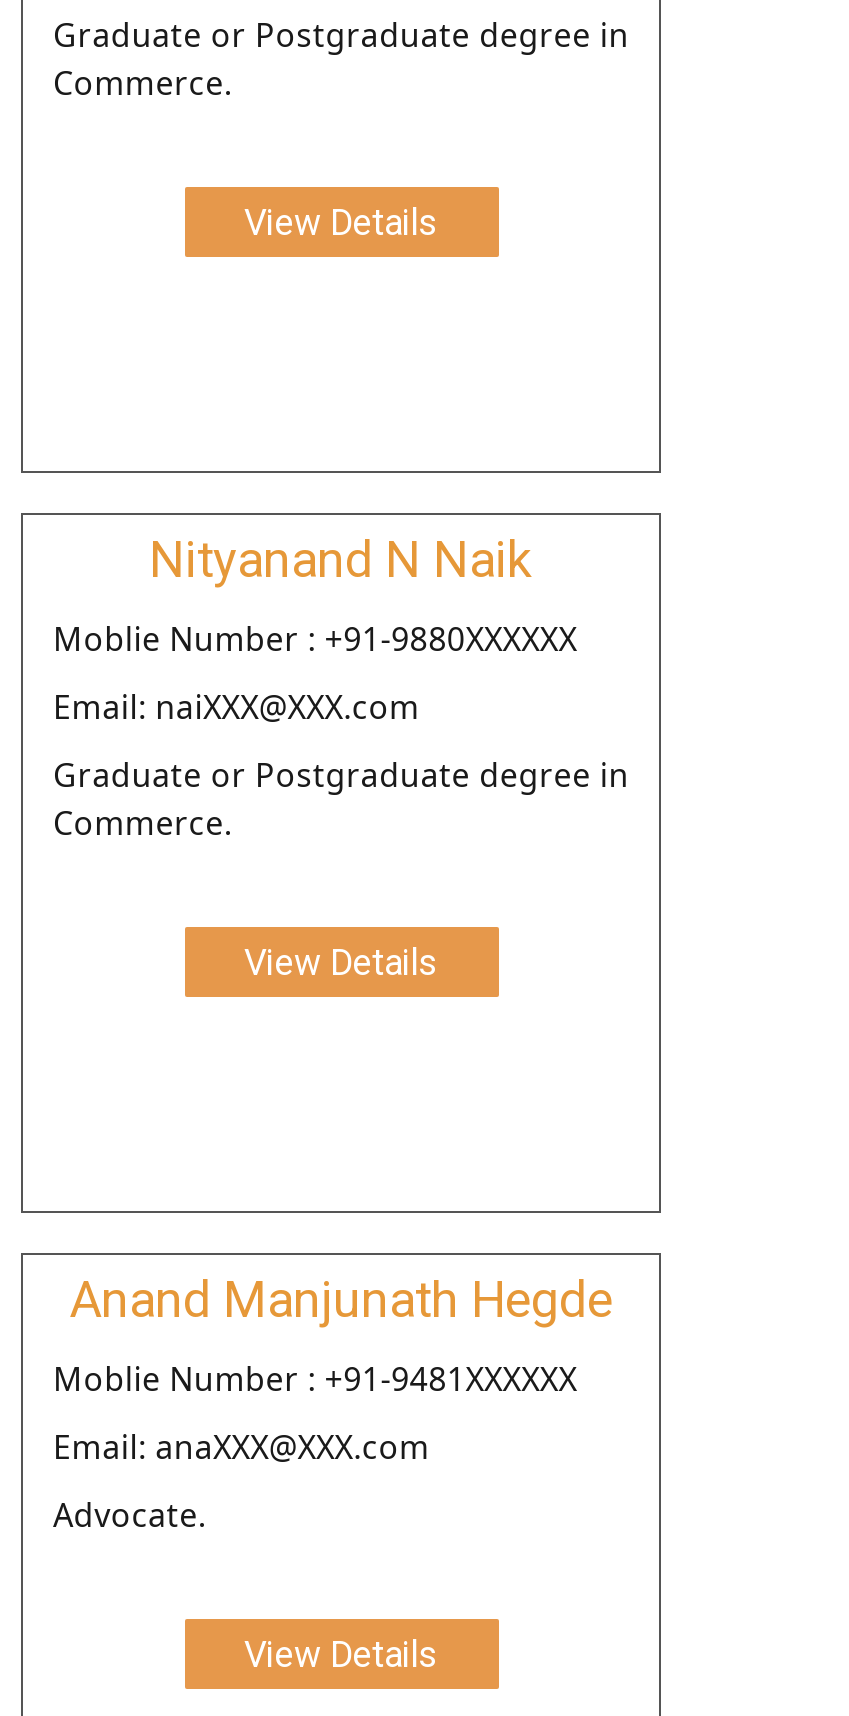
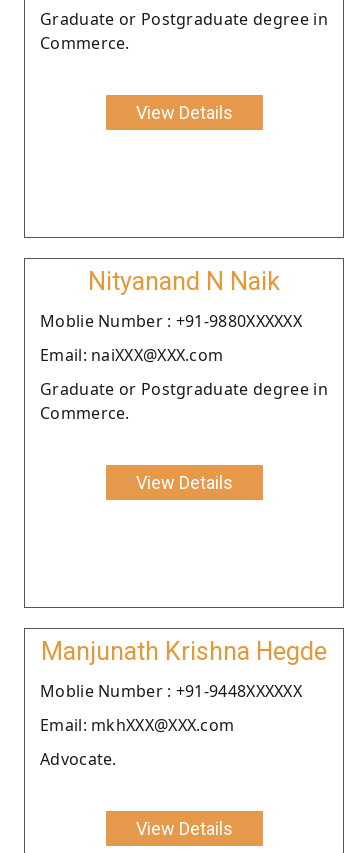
- Anand Manjunath Hegde
+ Manjunath Krishna Hegde

- Moblie Number : +91-9481XXXXXX
+ Moblie Number : +91-9448XXXXXX

- Email: anaXXX@XXX.com
+ Email: mkhXXX@XXX.com
